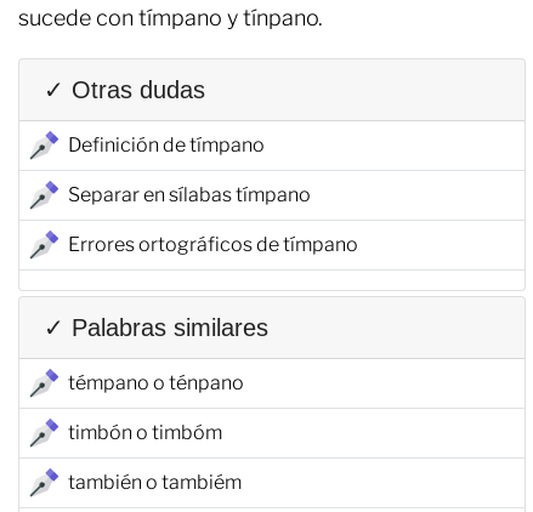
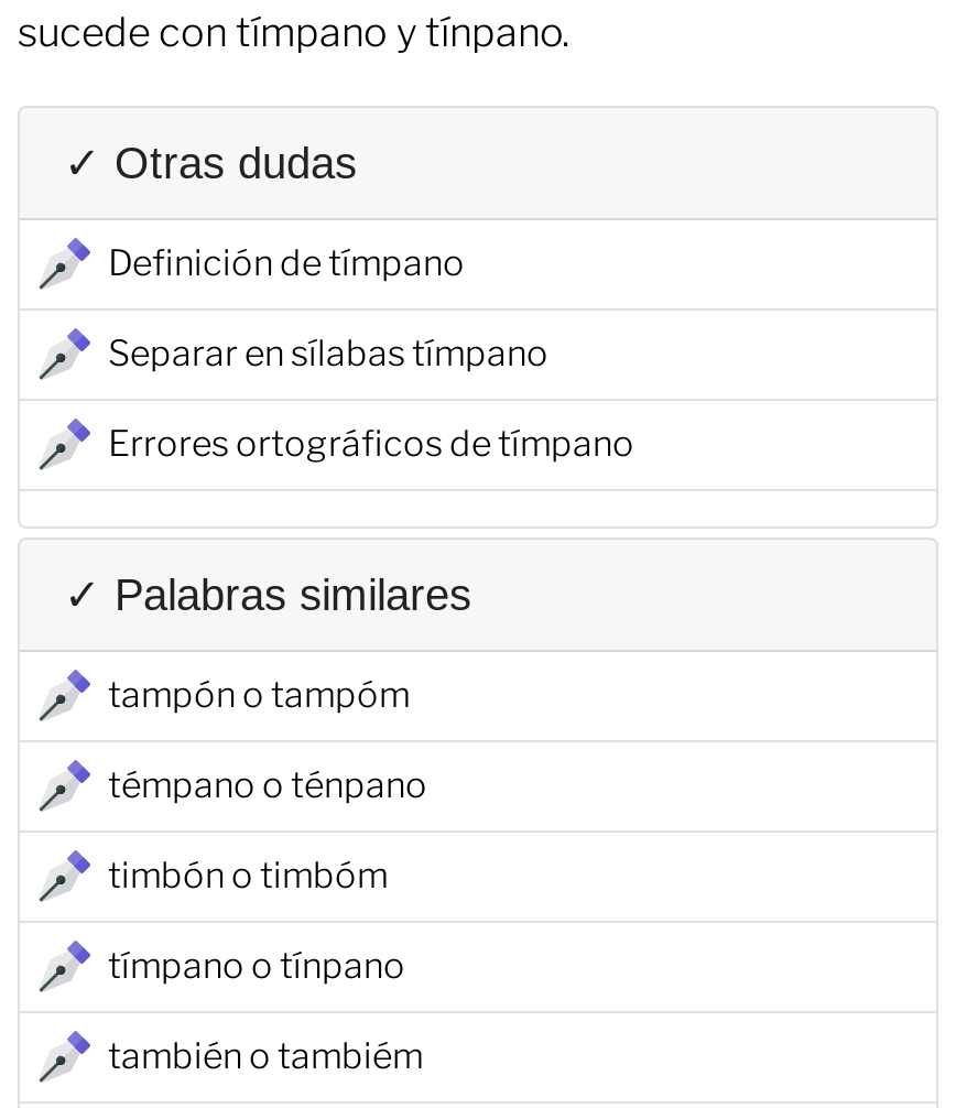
+ tampón o tampóm

+ tímpano o tínpano
